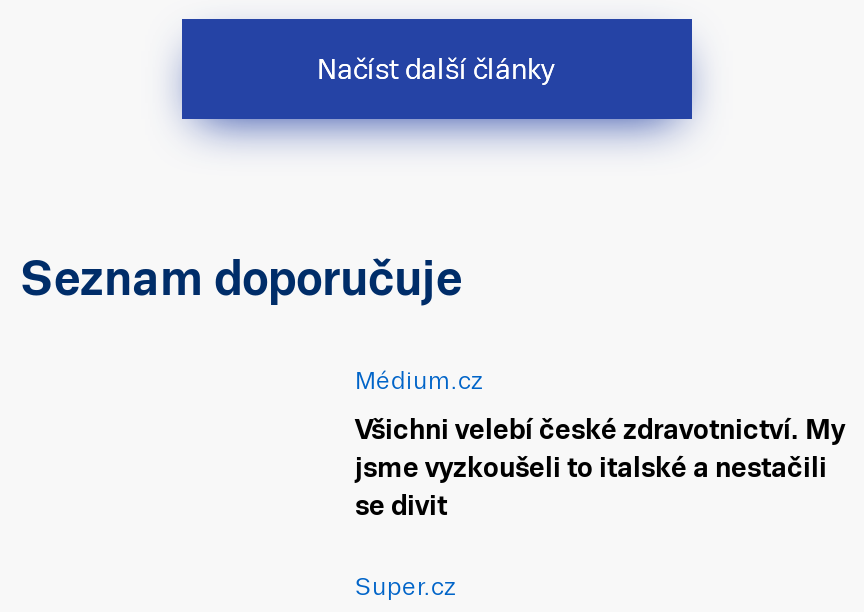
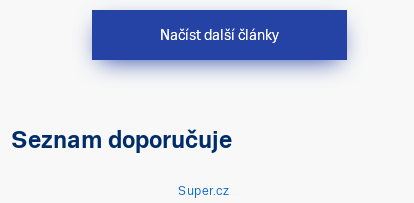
- Médium.cz
- Všichni velebí české zdravotnictví. My
- jsme vyzkoušeli to italské a nestačili
- se divit
